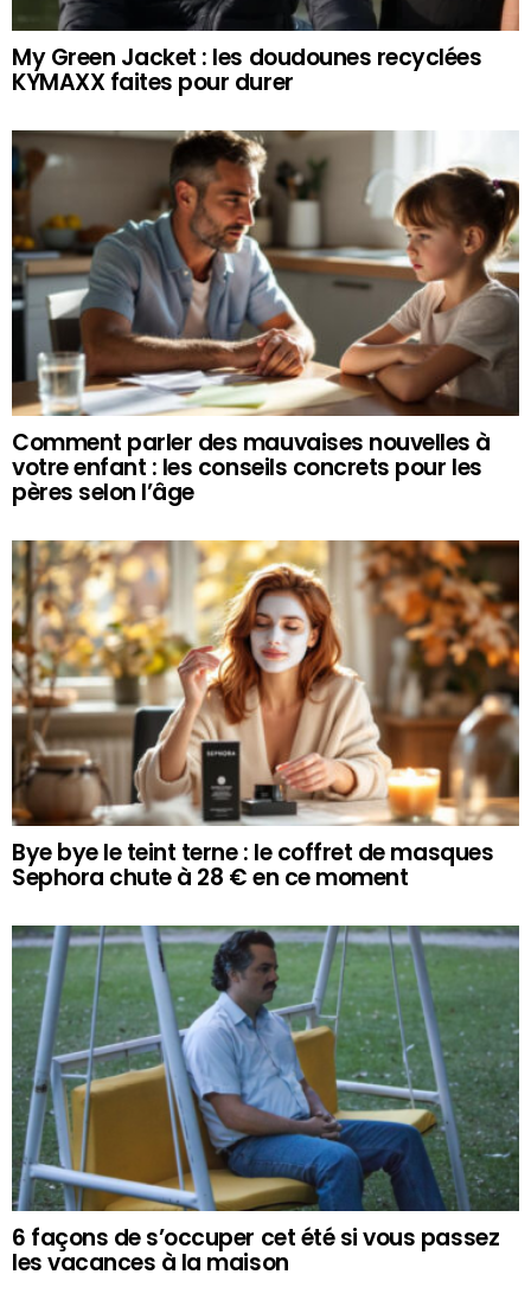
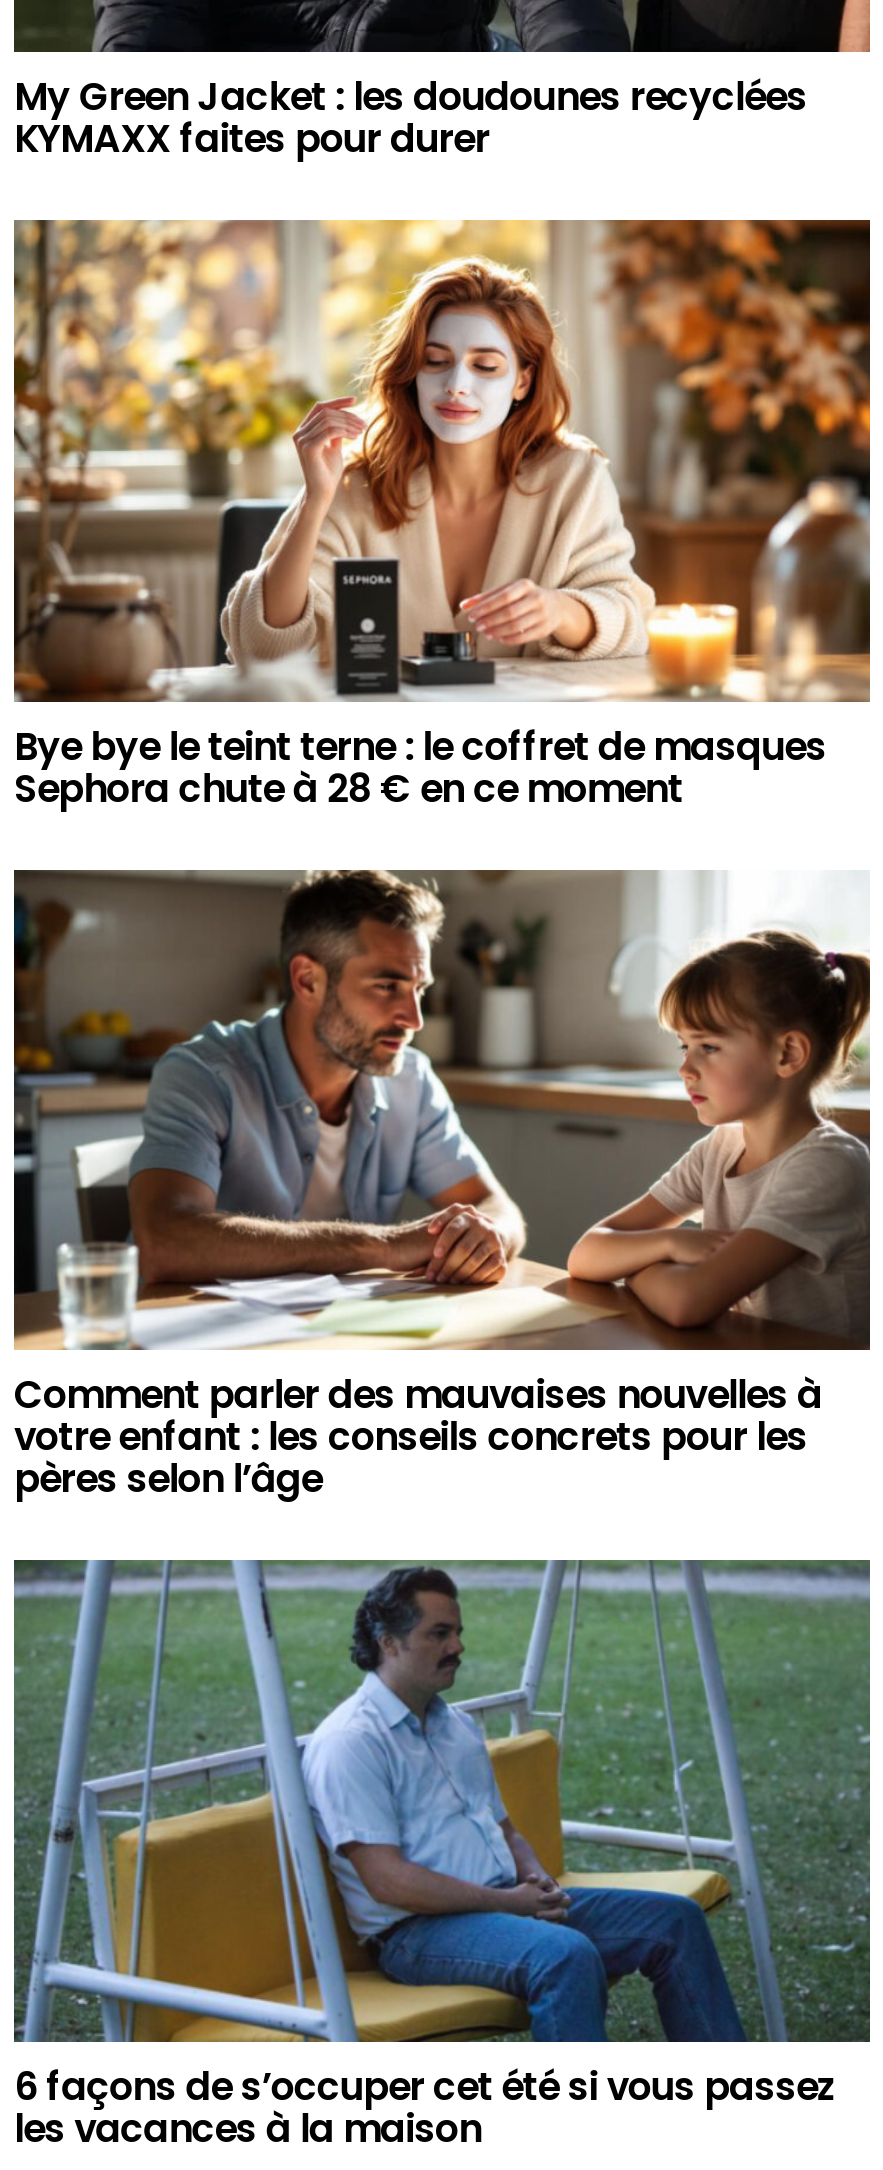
moved down: [image] | Comment parler des mauvaises nouvelles à | votre enfant : les conseils concrets pour les | pères selon l’âge

moved up: [image] | Bye bye le teint terne : le coffret de masques | Sephora chute à 28 € en ce moment
